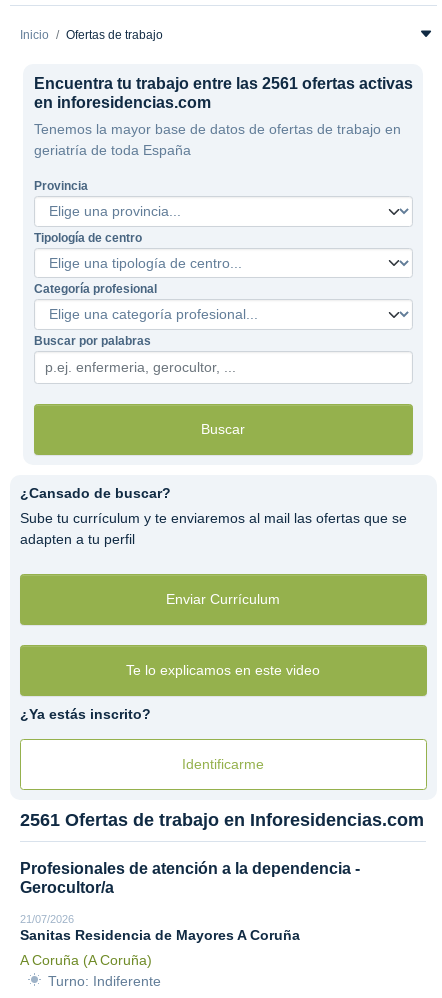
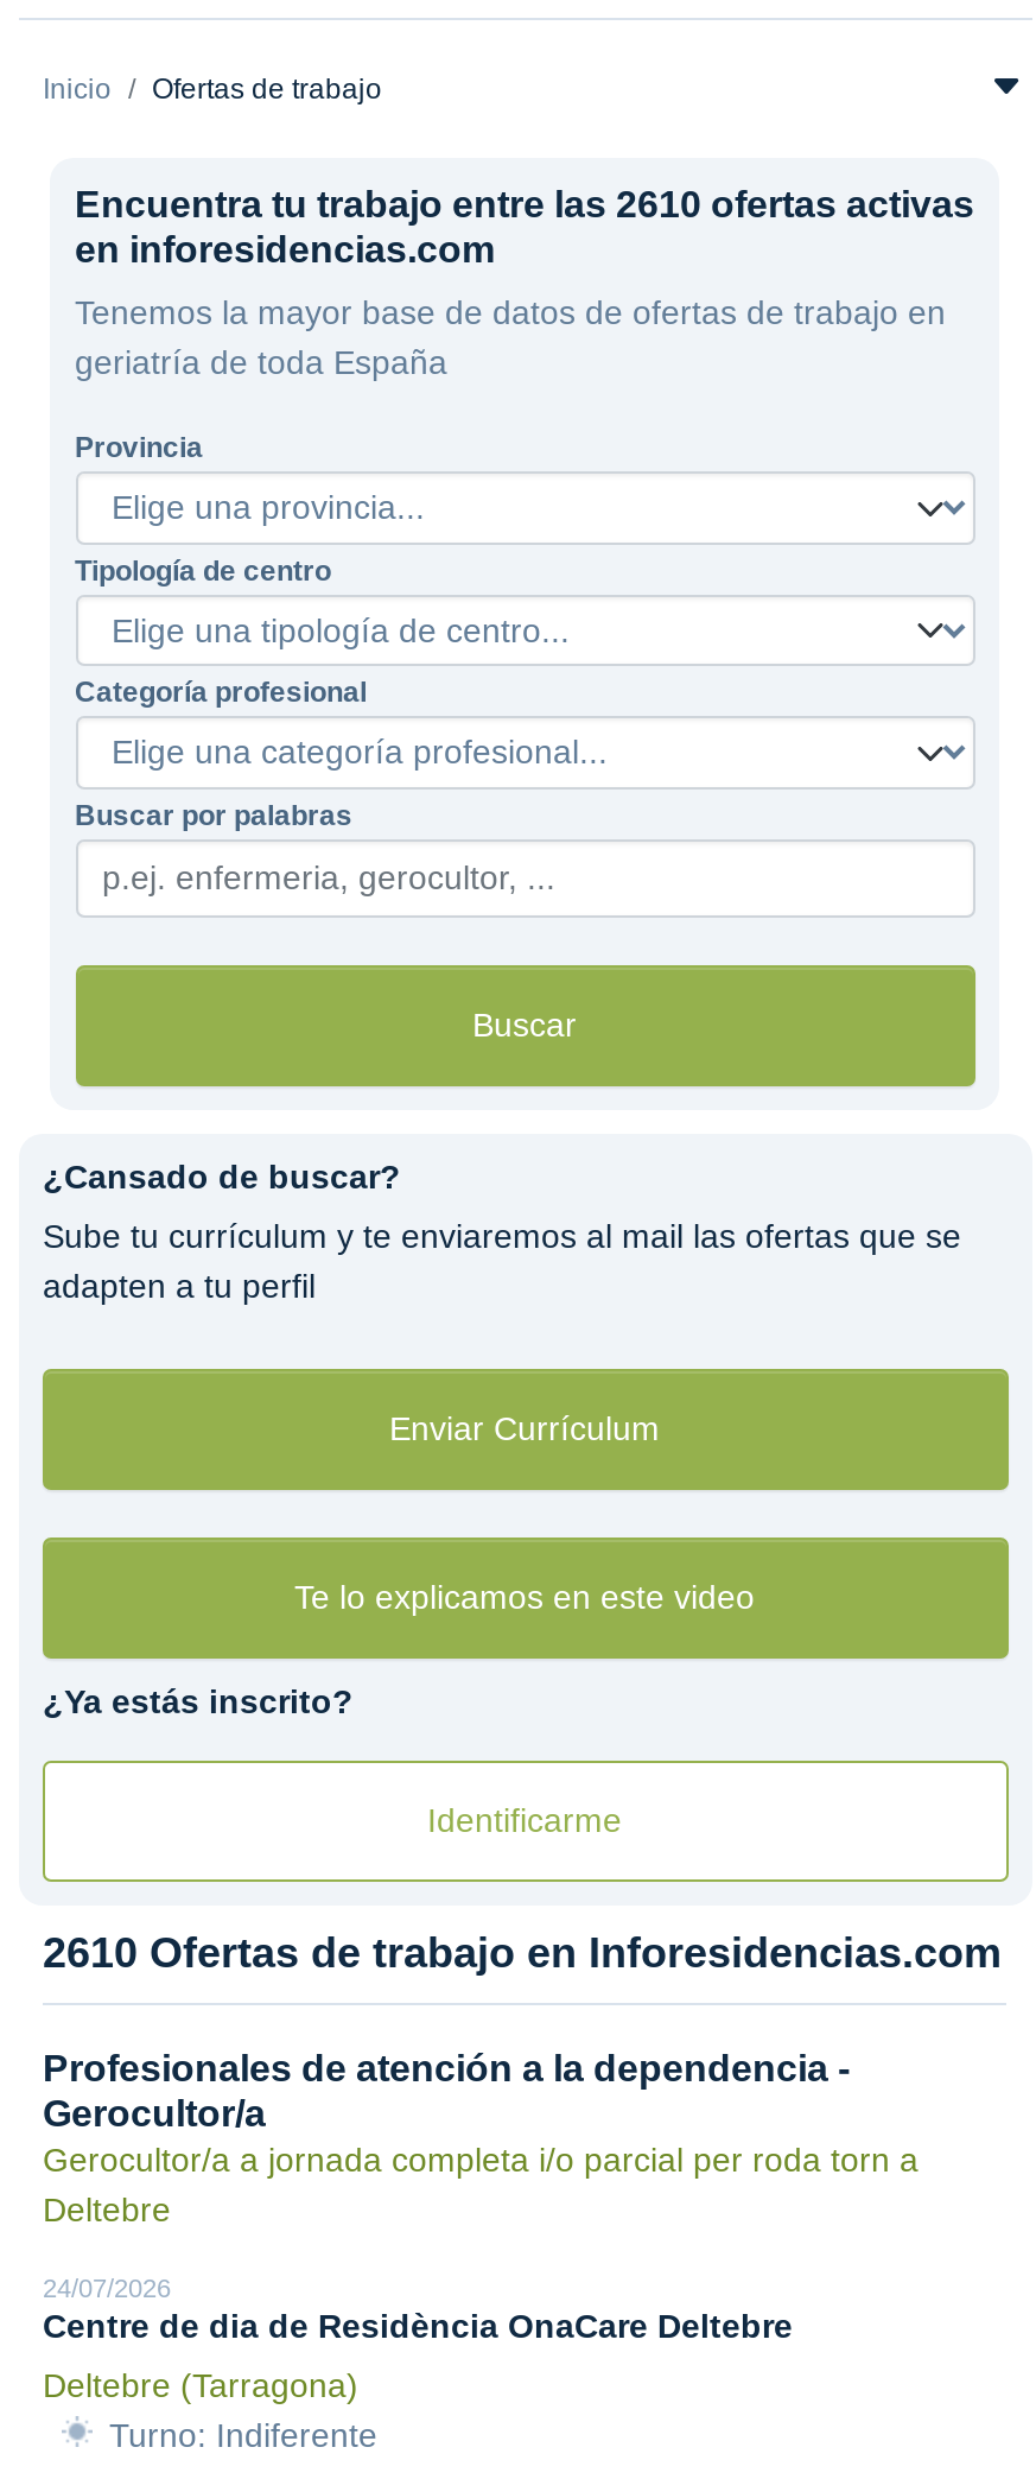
- Encuentra tu trabajo entre las 2561 ofertas activas
+ Encuentra tu trabajo entre las 2610 ofertas activas

- 2561 Ofertas de trabajo en Inforesidencias.com
+ 2610 Ofertas de trabajo en Inforesidencias.com

- 21/07/2026
- Sanitas Residencia de Mayores A Coruña
- A Coruña (A Coruña)
+ Gerocultor/a a jornada completa i/o parcial per roda torn a
+ Deltebre
+ 24/07/2026
+ Centre de dia de Residència OnaCare Deltebre
+ Deltebre (Tarragona)
